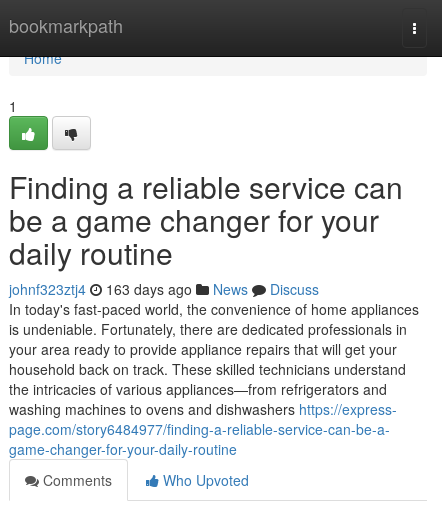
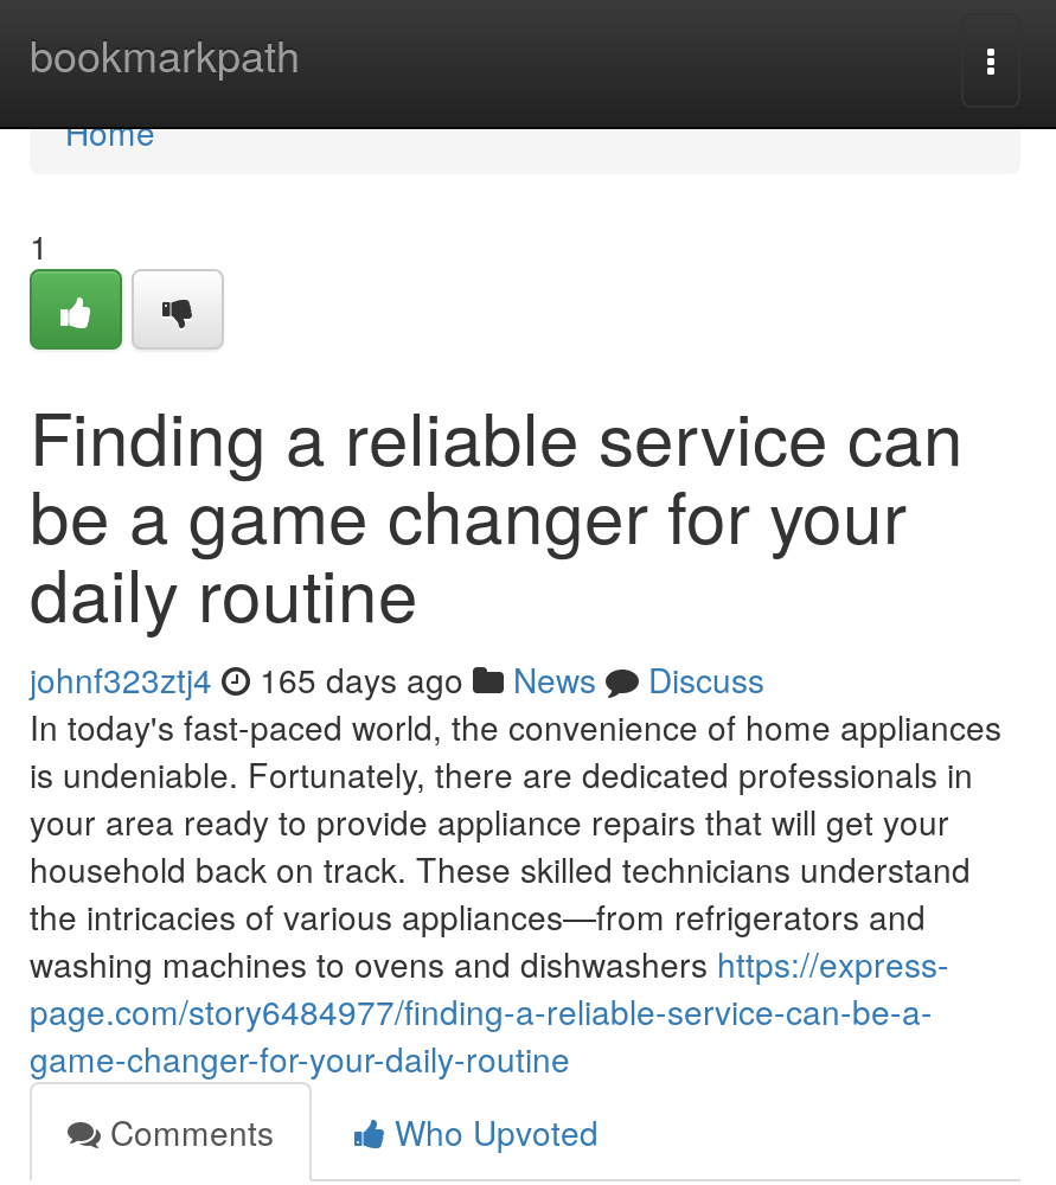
- johnf323ztj4 163 days ago News Discuss
+ johnf323ztj4 165 days ago News Discuss
